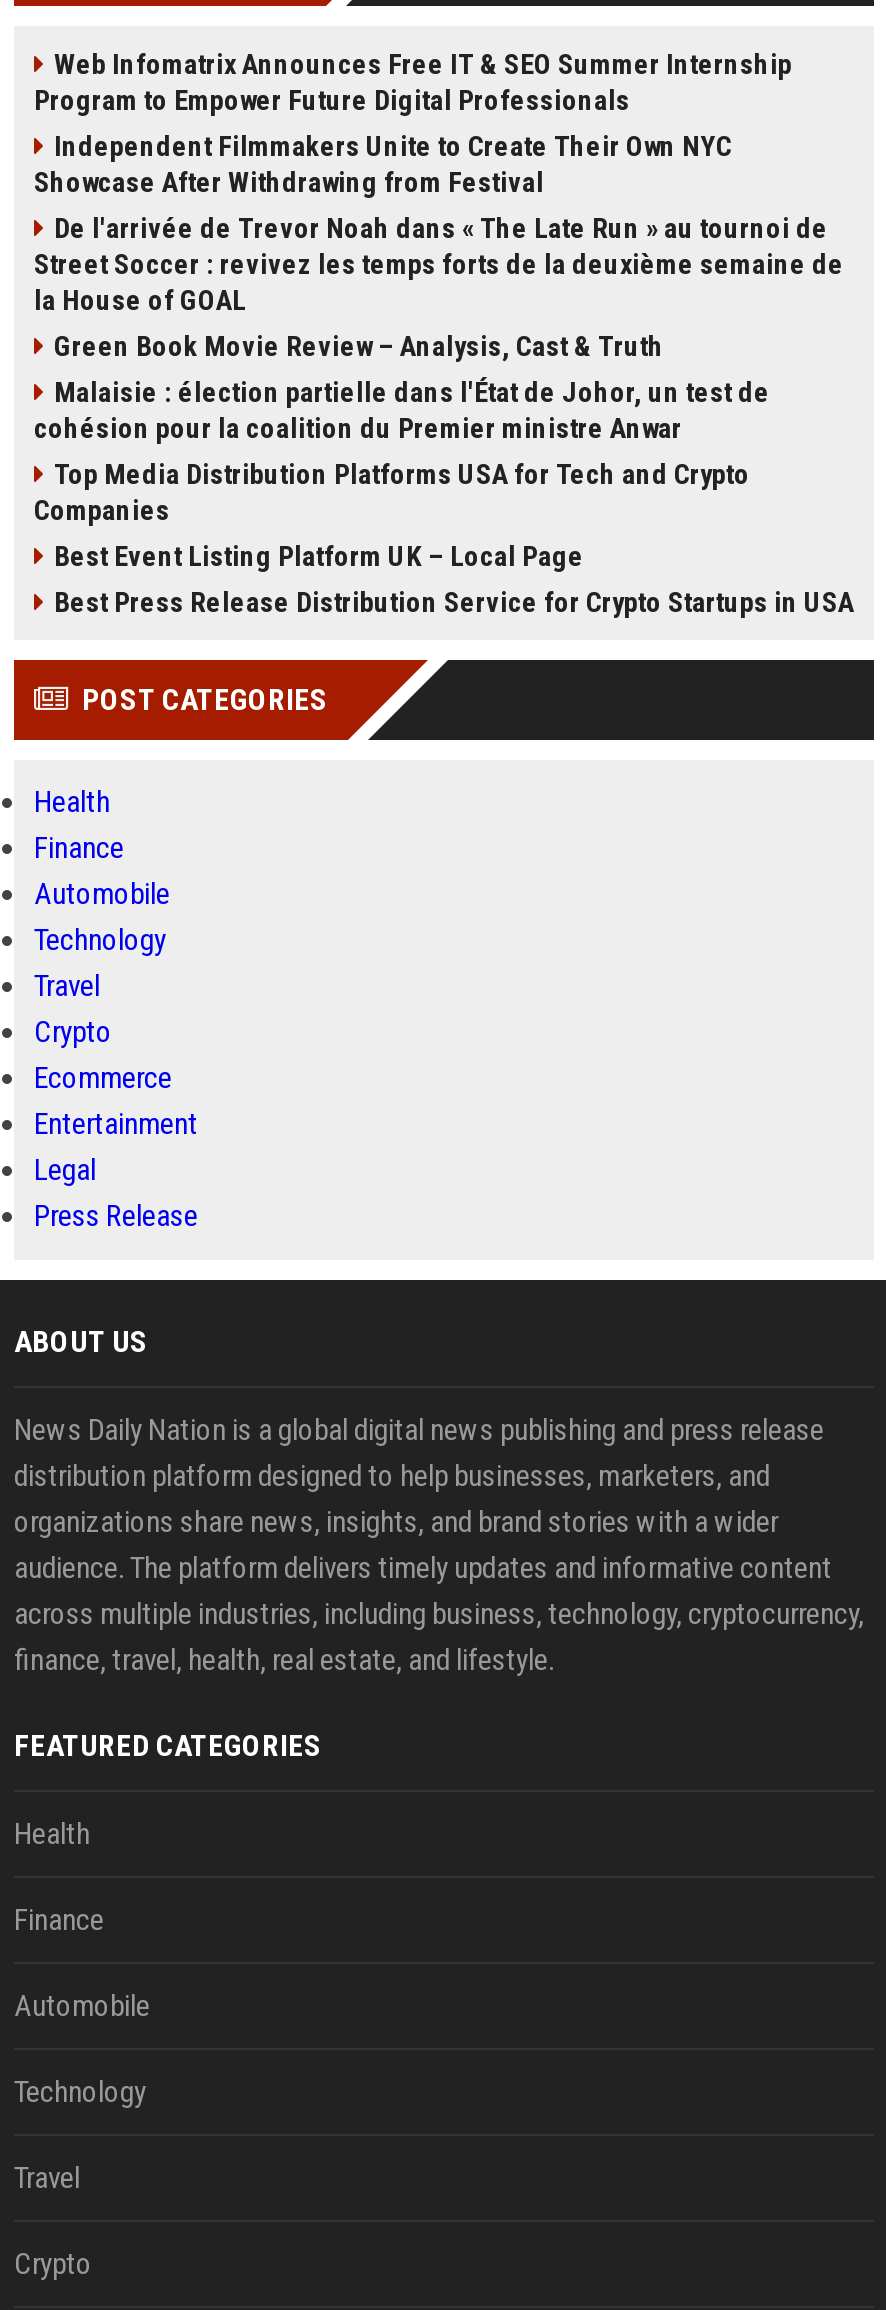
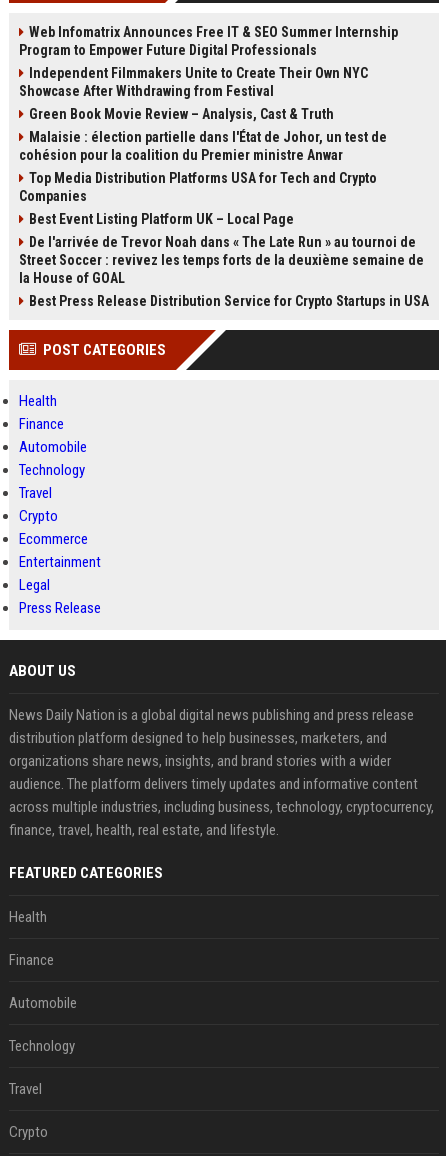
moved down: De l'arrivée de Trevor Noah dans « The Late Run » au tournoi de | Street Soccer : revivez les temps forts de la deuxième semaine de | la House of GOAL

moved up: Green Book Movie Review – Analysis, Cast & Truth | Malaisie : élection partielle dans l'État de Johor, un test de | cohésion pour la coalition du Premier ministre Anwar | Top Media Distribution Platforms USA for Tech and Crypto | Companies | Best Event Listing Platform UK – Local Page
